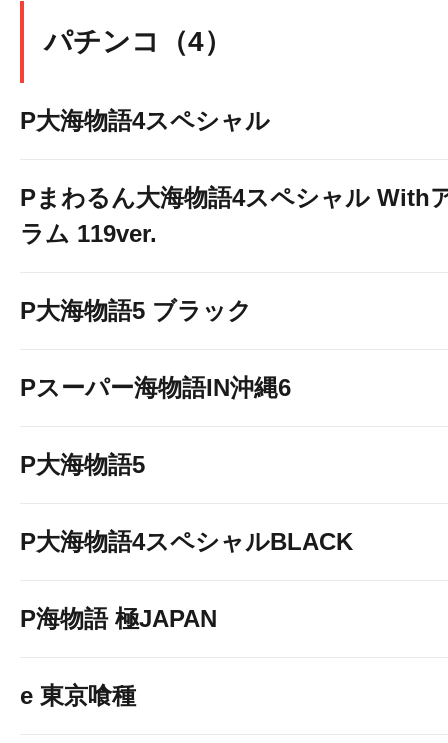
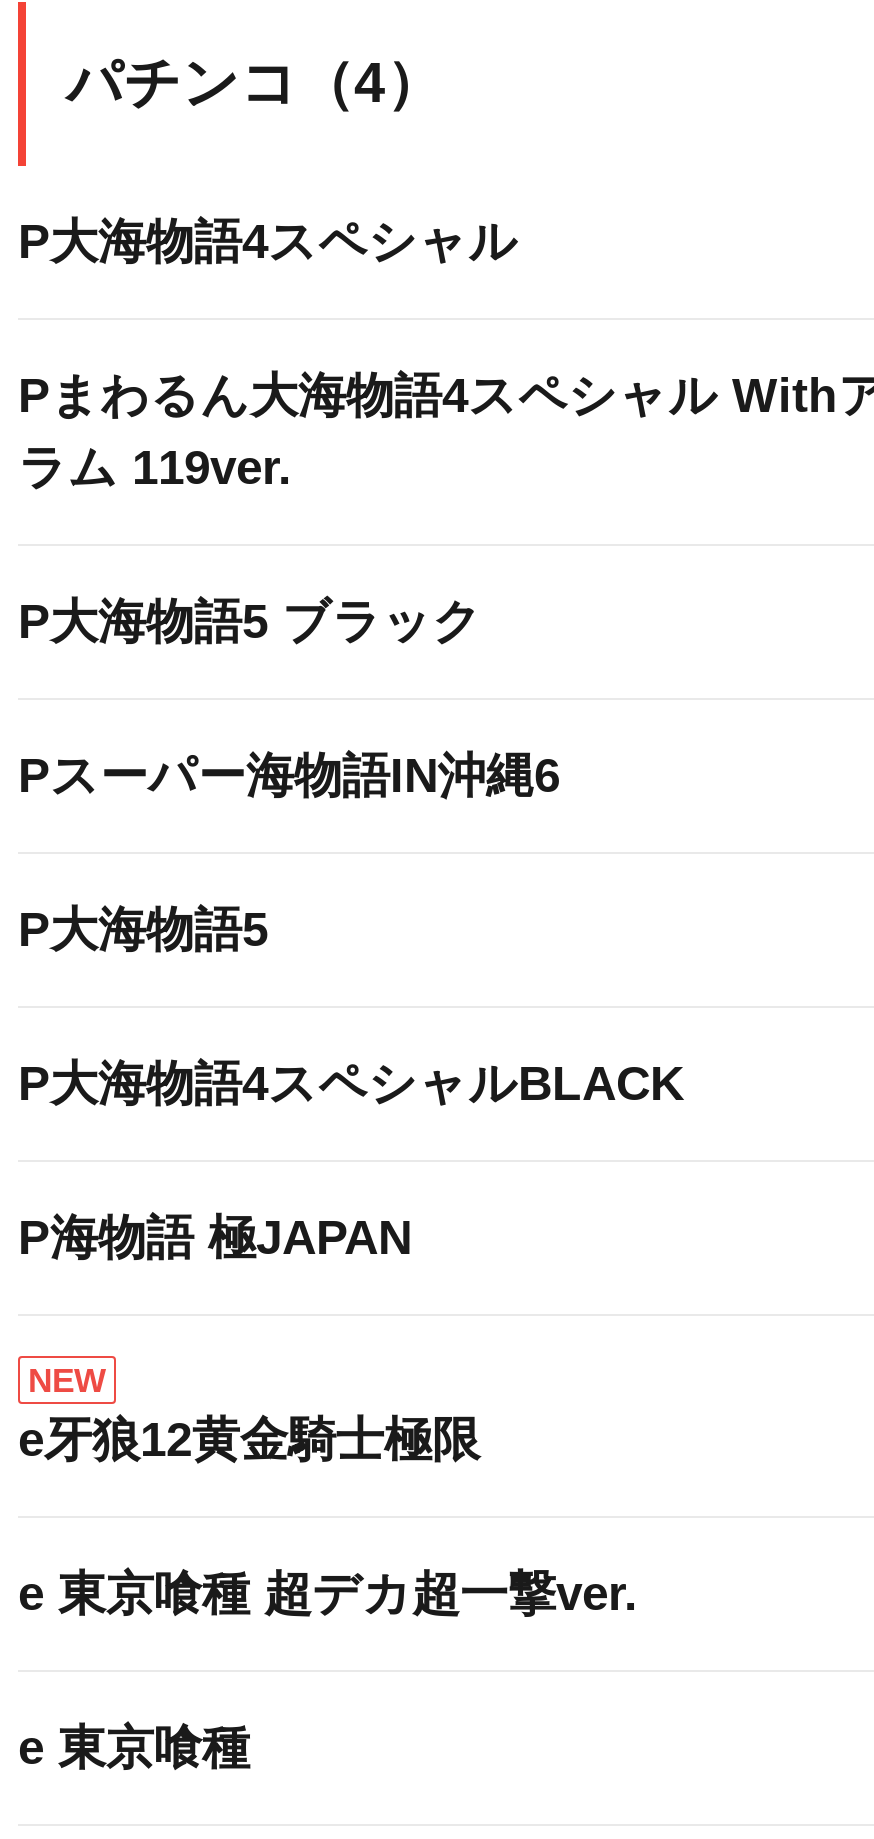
+ NEW
+ e牙狼12黄金騎士極限
+ e 東京喰種 超デカ超一撃ver.
